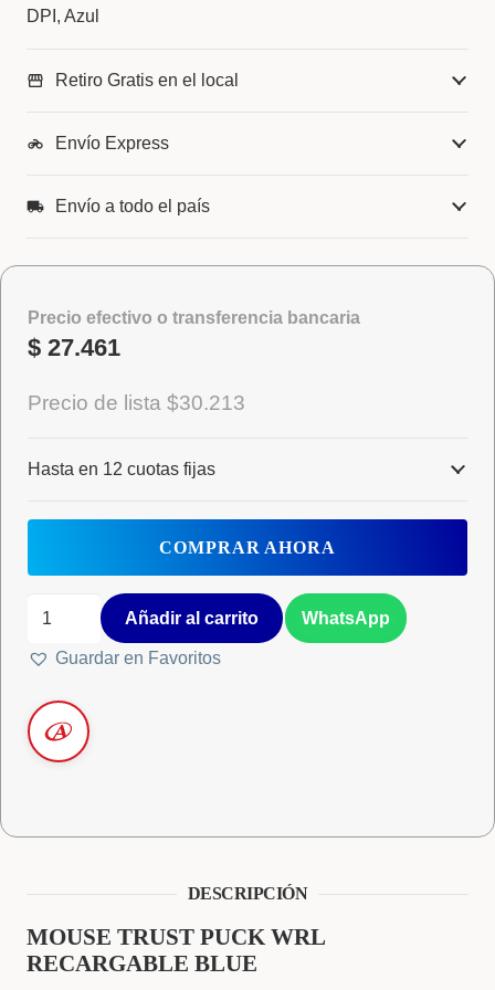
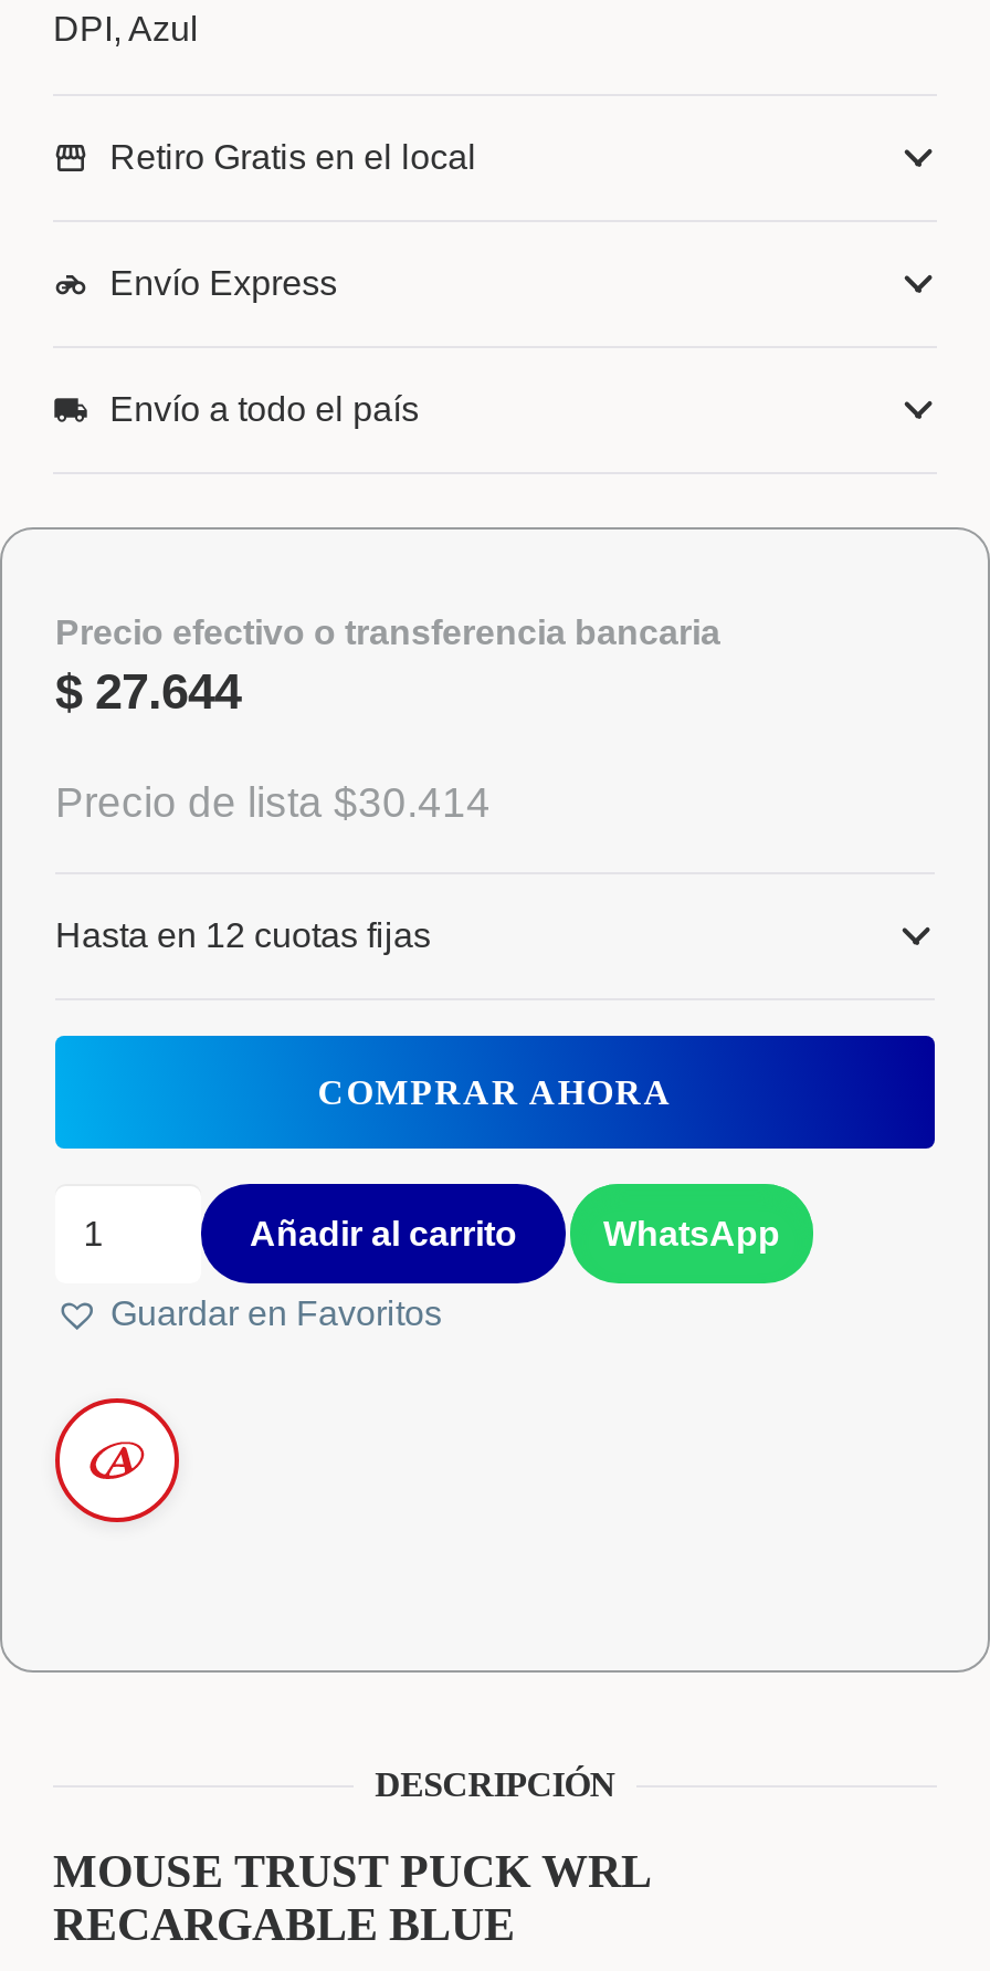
- $ 27.461
+ $ 27.644

- Precio de lista $30.213
+ Precio de lista $30.414
